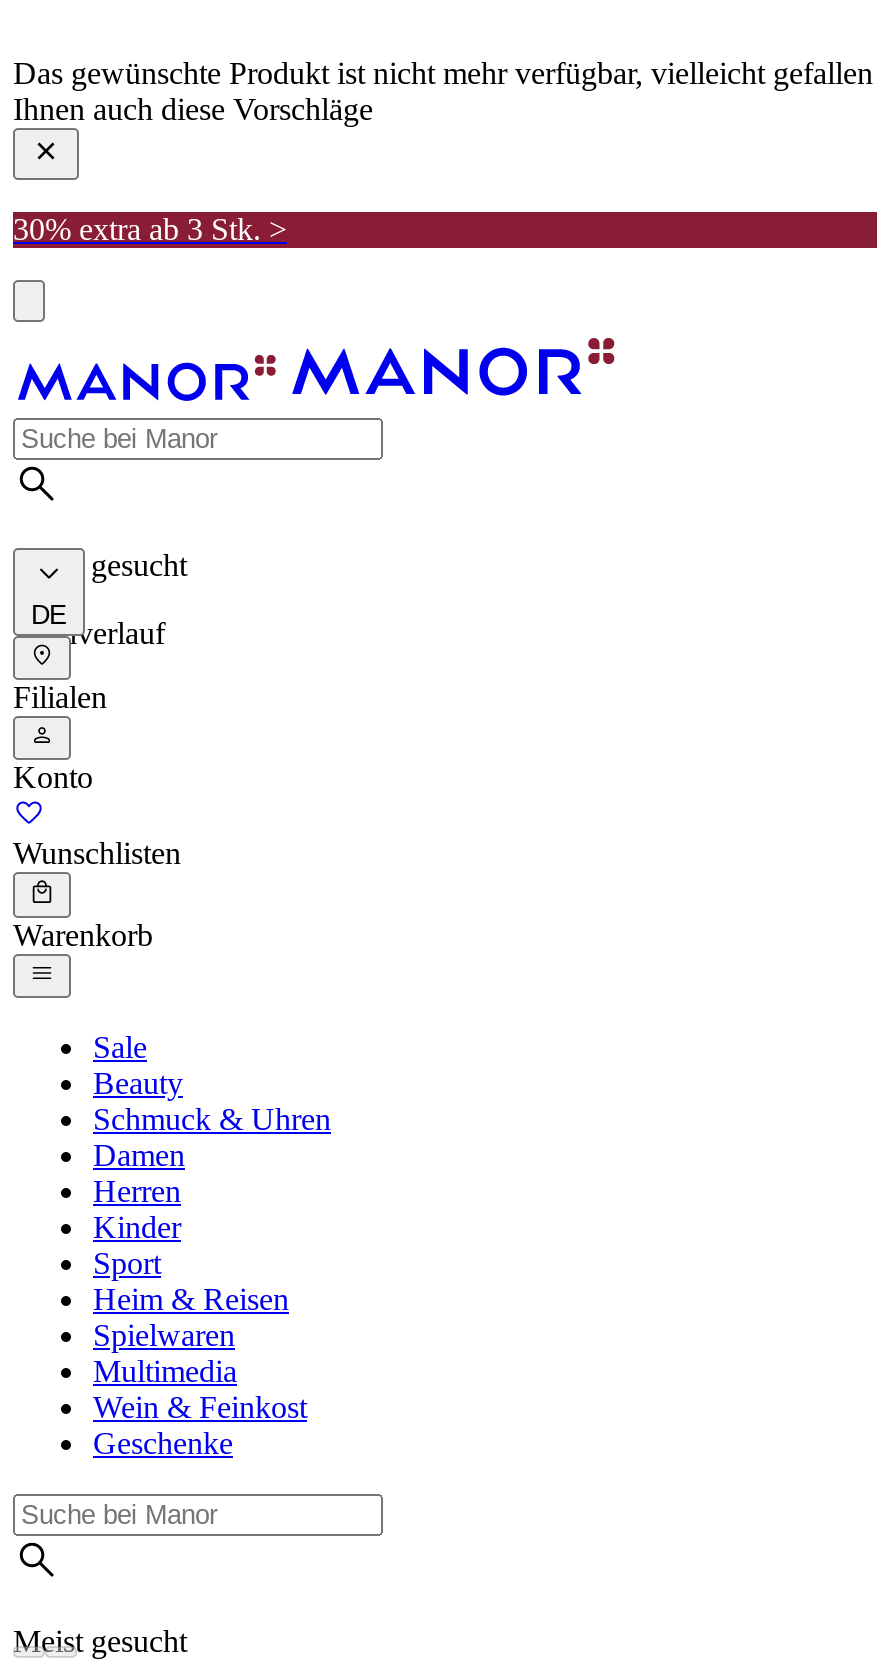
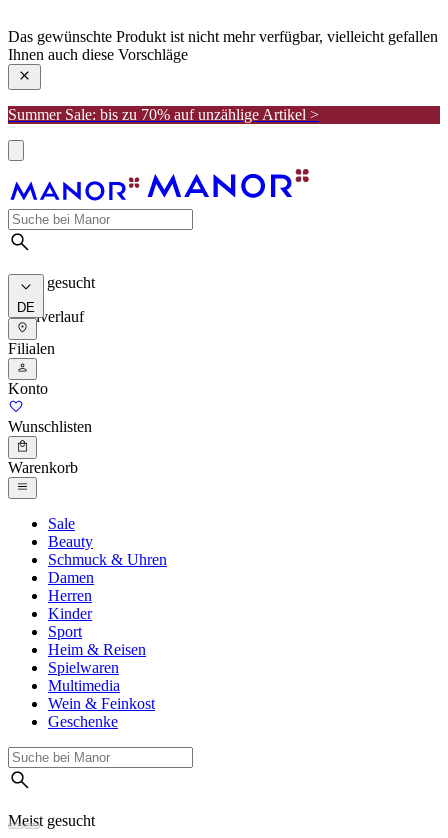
- 30% extra ab 3 Stk. >
+ Summer Sale: bis zu 70% auf unzählige Artikel >
